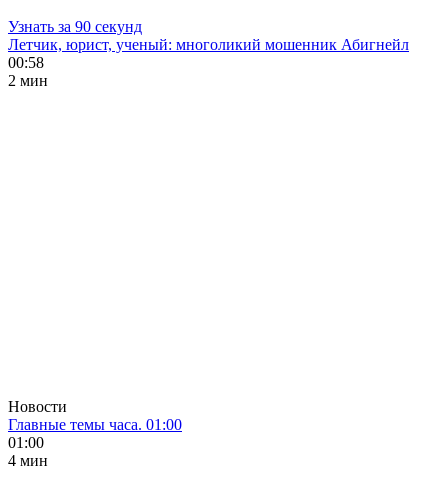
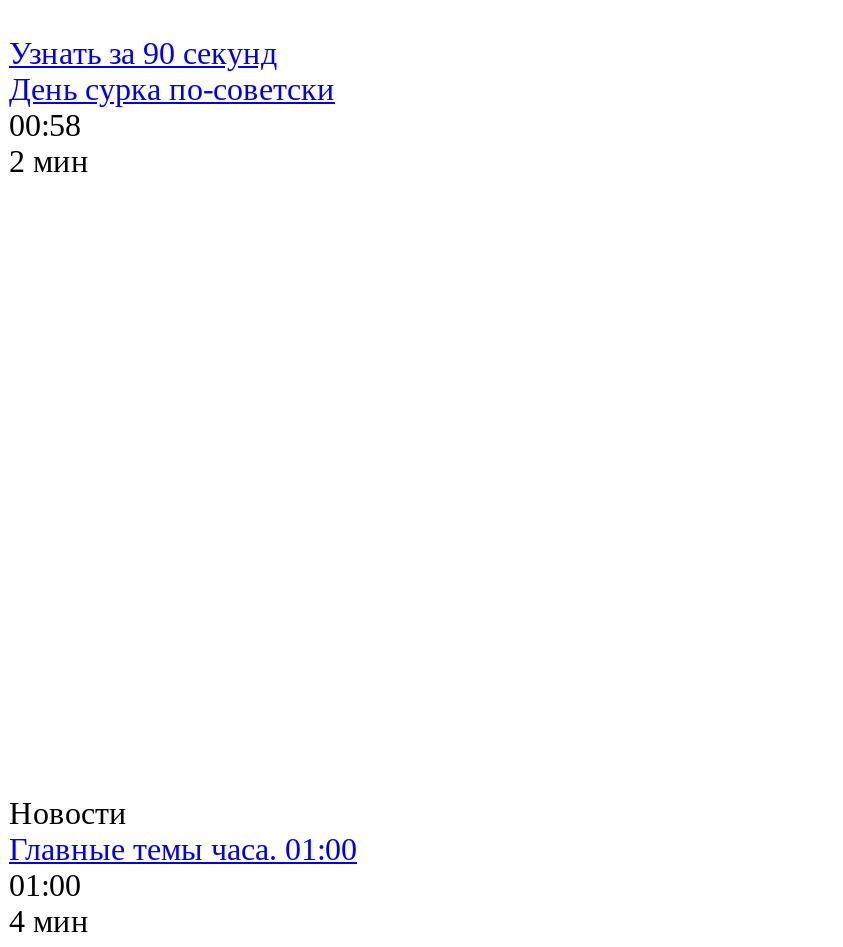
- Летчик, юрист, ученый: многоликий мошенник Абигнейл
+ День сурка по-советски
